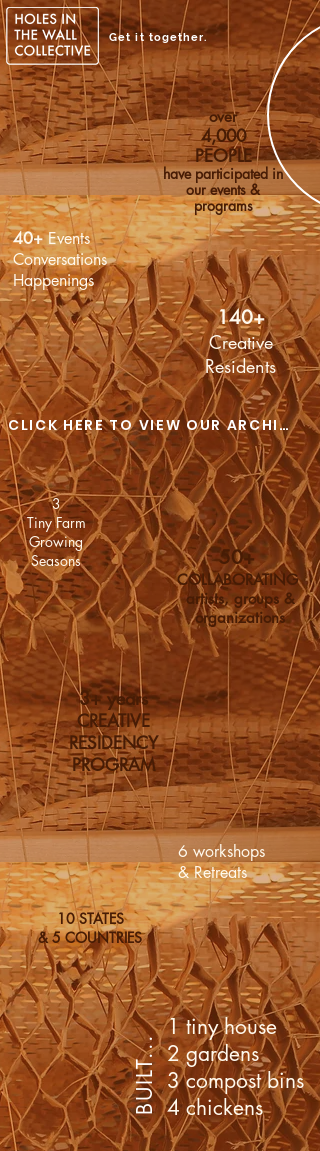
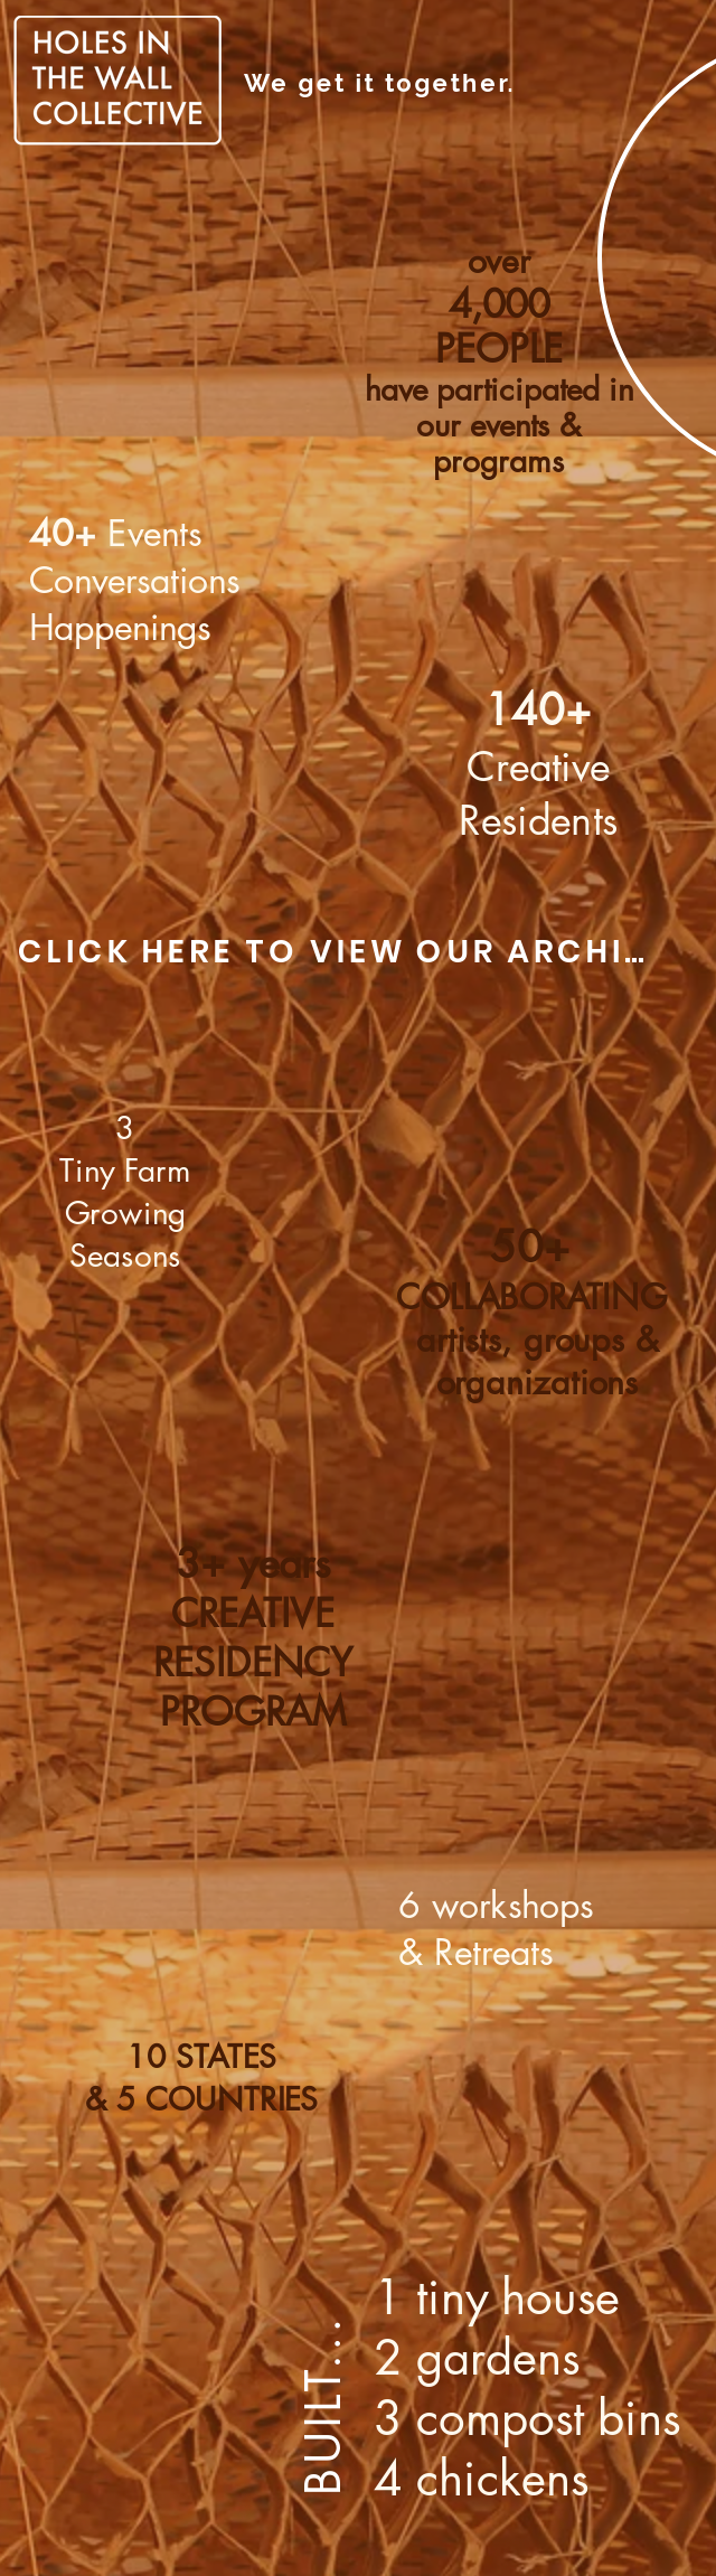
- Get it together.
+ We get it together.
